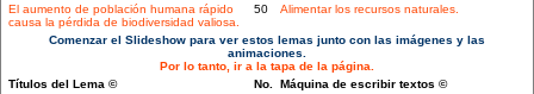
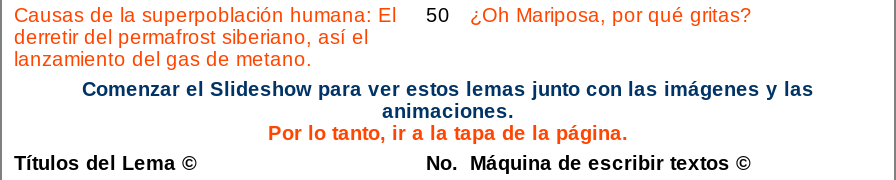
- El aumento de población humana rápido
- causa la pérdida de biodiversidad valiosa.
+ Causas de la superpoblación humana: El
+ derretir del permafrost siberiano, así el
+ lanzamiento del gas de metano.

- Alimentar los recursos naturales.
+ ¿Oh Mariposa, por qué gritas?
